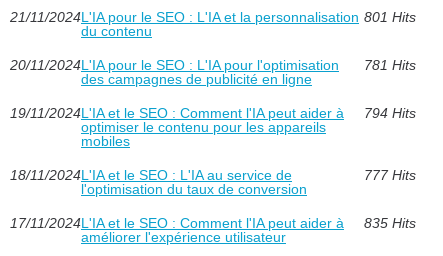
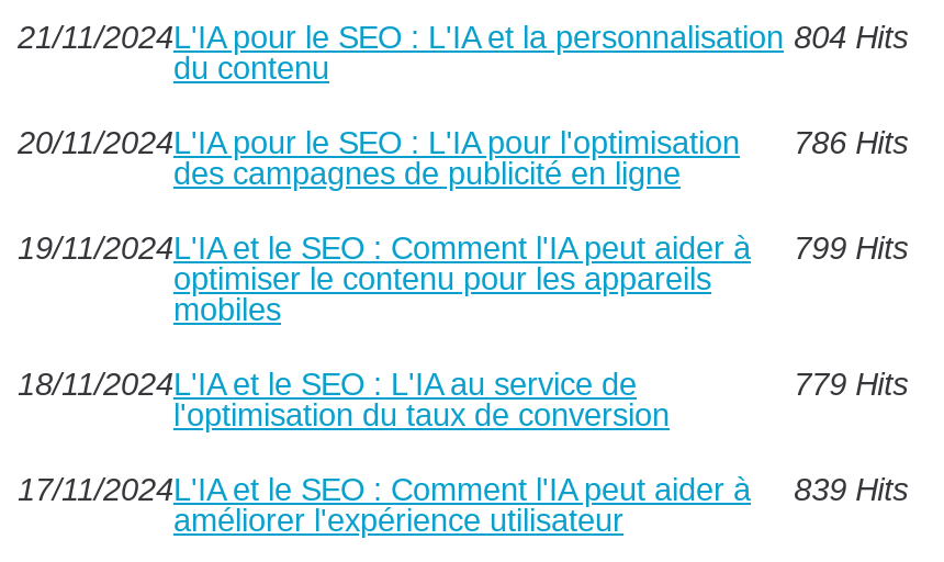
- 21/11/2024L'IA pour le SEO : L'IA et la personnalisation 801 Hits
+ 21/11/2024L'IA pour le SEO : L'IA et la personnalisation 804 Hits

- 20/11/2024L'IA pour le SEO : L'IA pour l'optimisation 781 Hits
+ 20/11/2024L'IA pour le SEO : L'IA pour l'optimisation 786 Hits

- 19/11/2024L'IA et le SEO : Comment l'IA peut aider à 794 Hits
+ 19/11/2024L'IA et le SEO : Comment l'IA peut aider à 799 Hits

- 777 Hits
+ 779 Hits

- 17/11/2024L'IA et le SEO : Comment l'IA peut aider à 835 Hits
+ 17/11/2024L'IA et le SEO : Comment l'IA peut aider à 839 Hits
